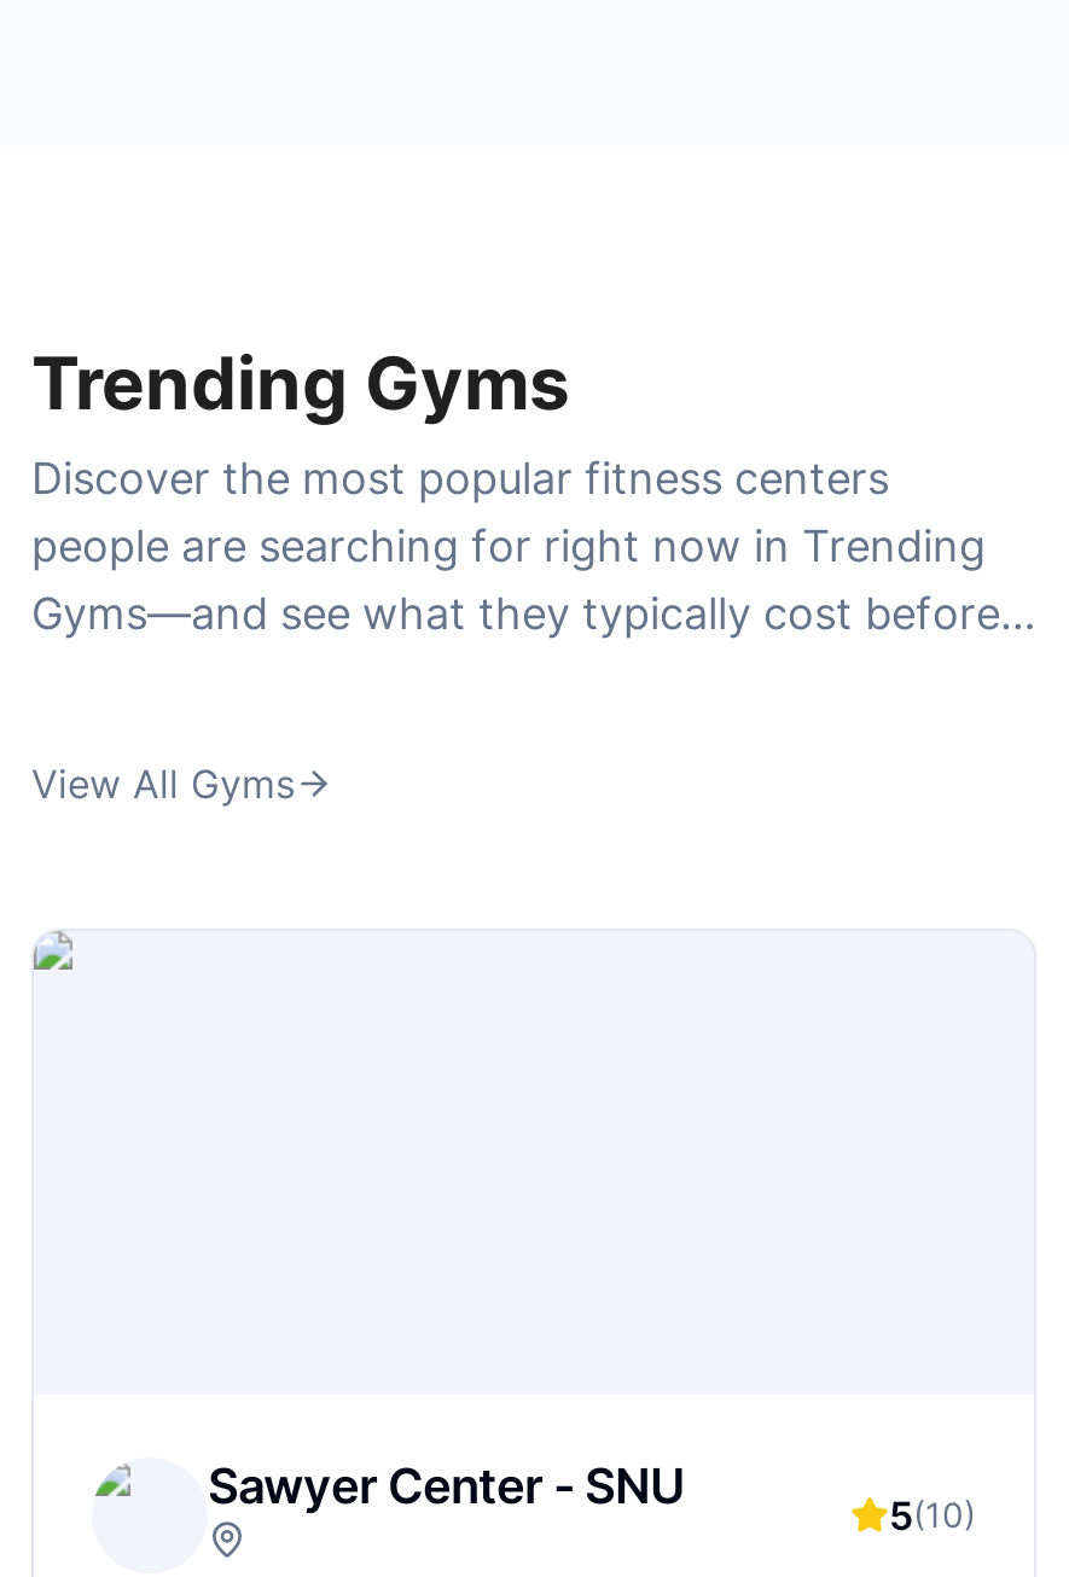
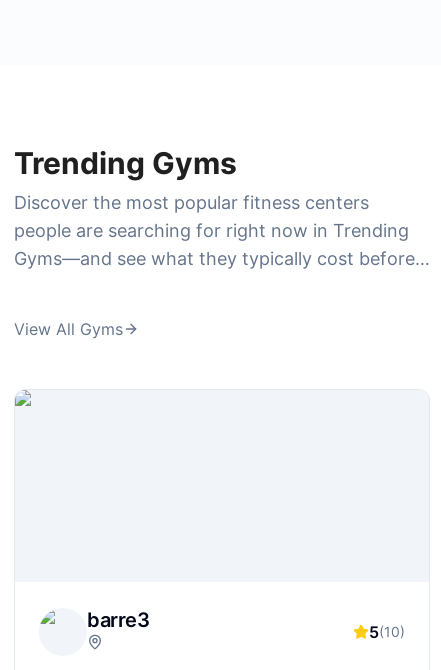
- Sawyer Center - SNU
+ barre3
